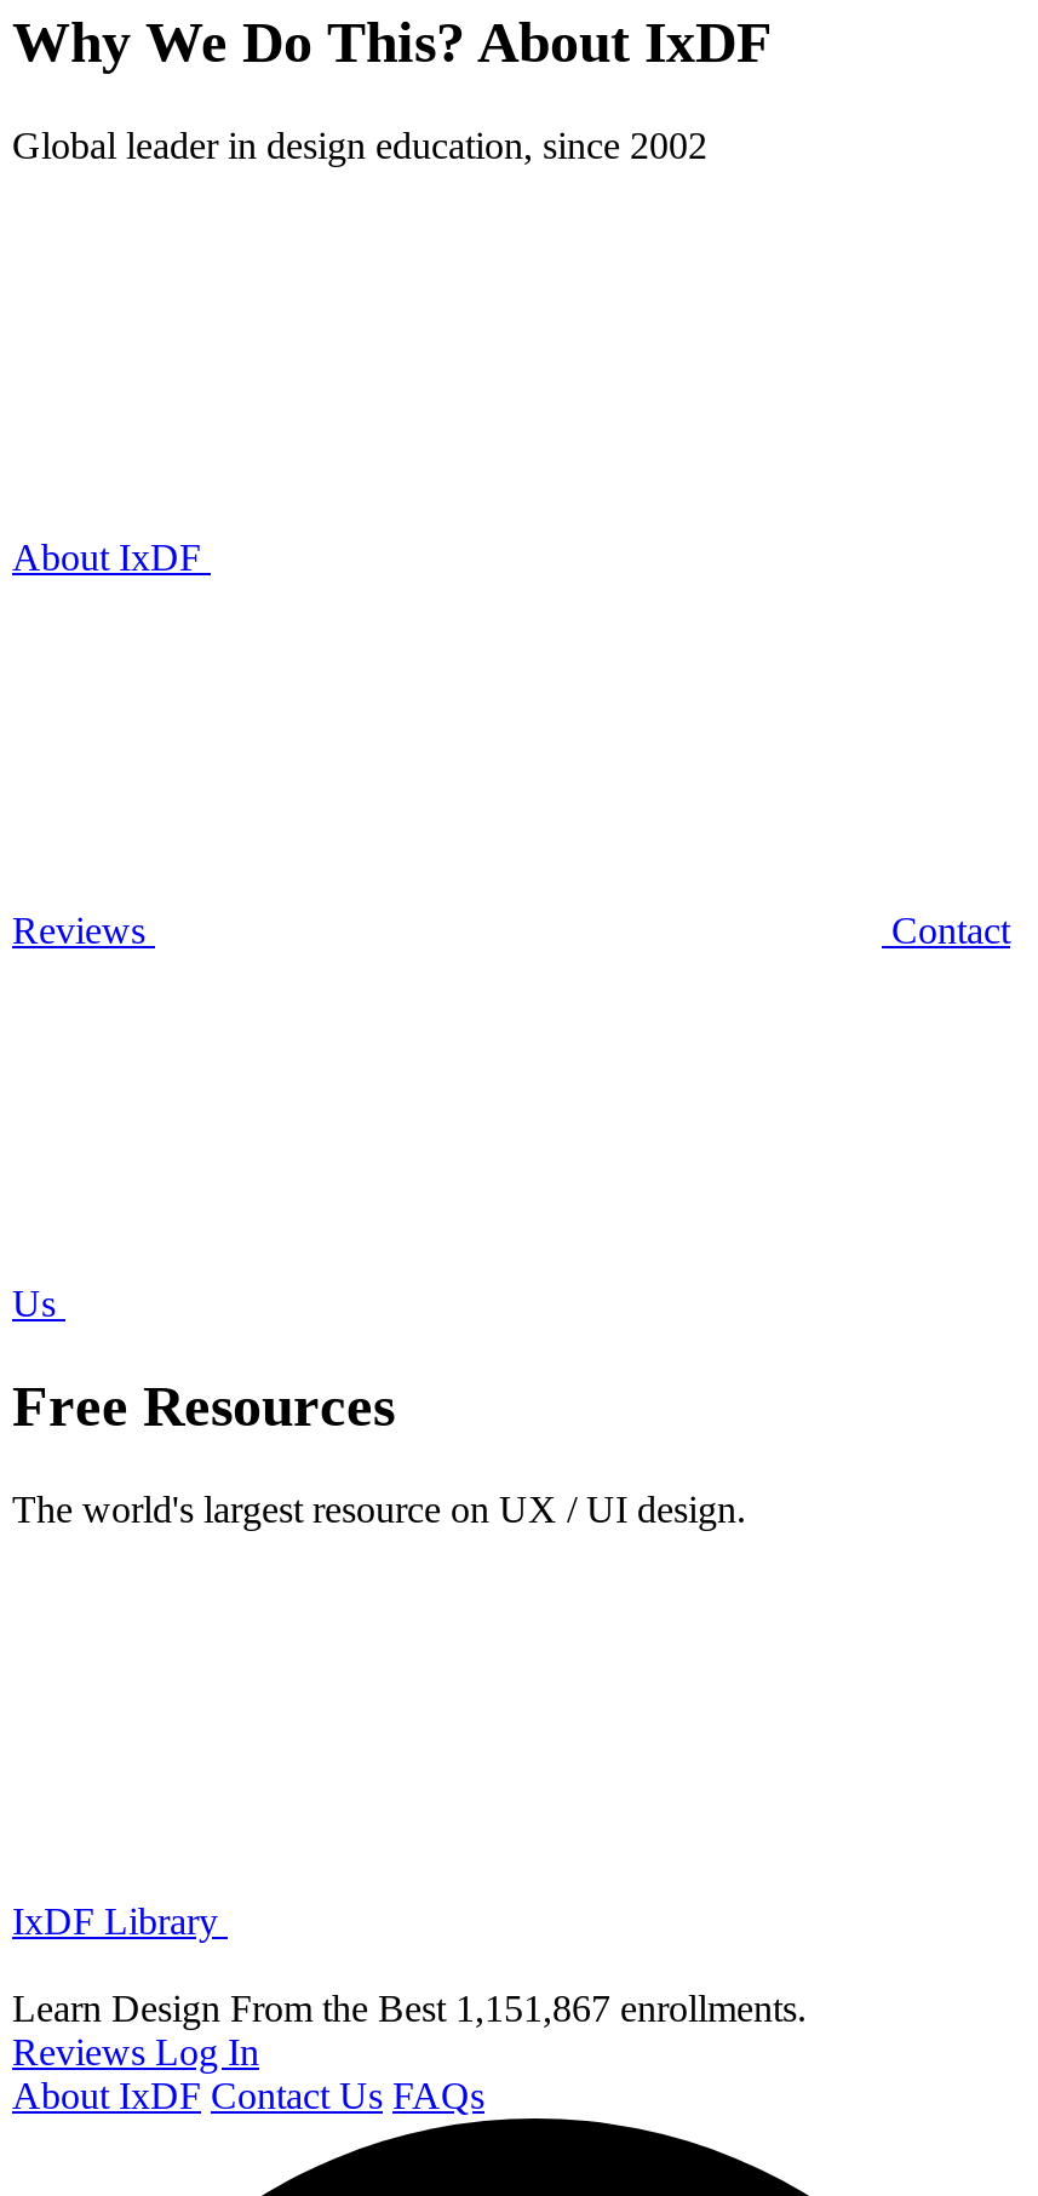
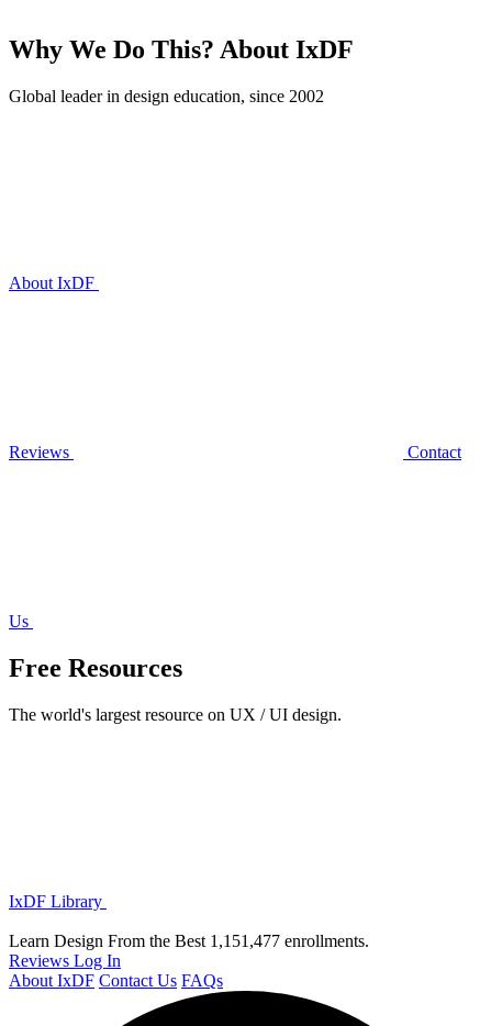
- Learn Design From the Best 1,151,867 enrollments.
+ Learn Design From the Best 1,151,477 enrollments.
